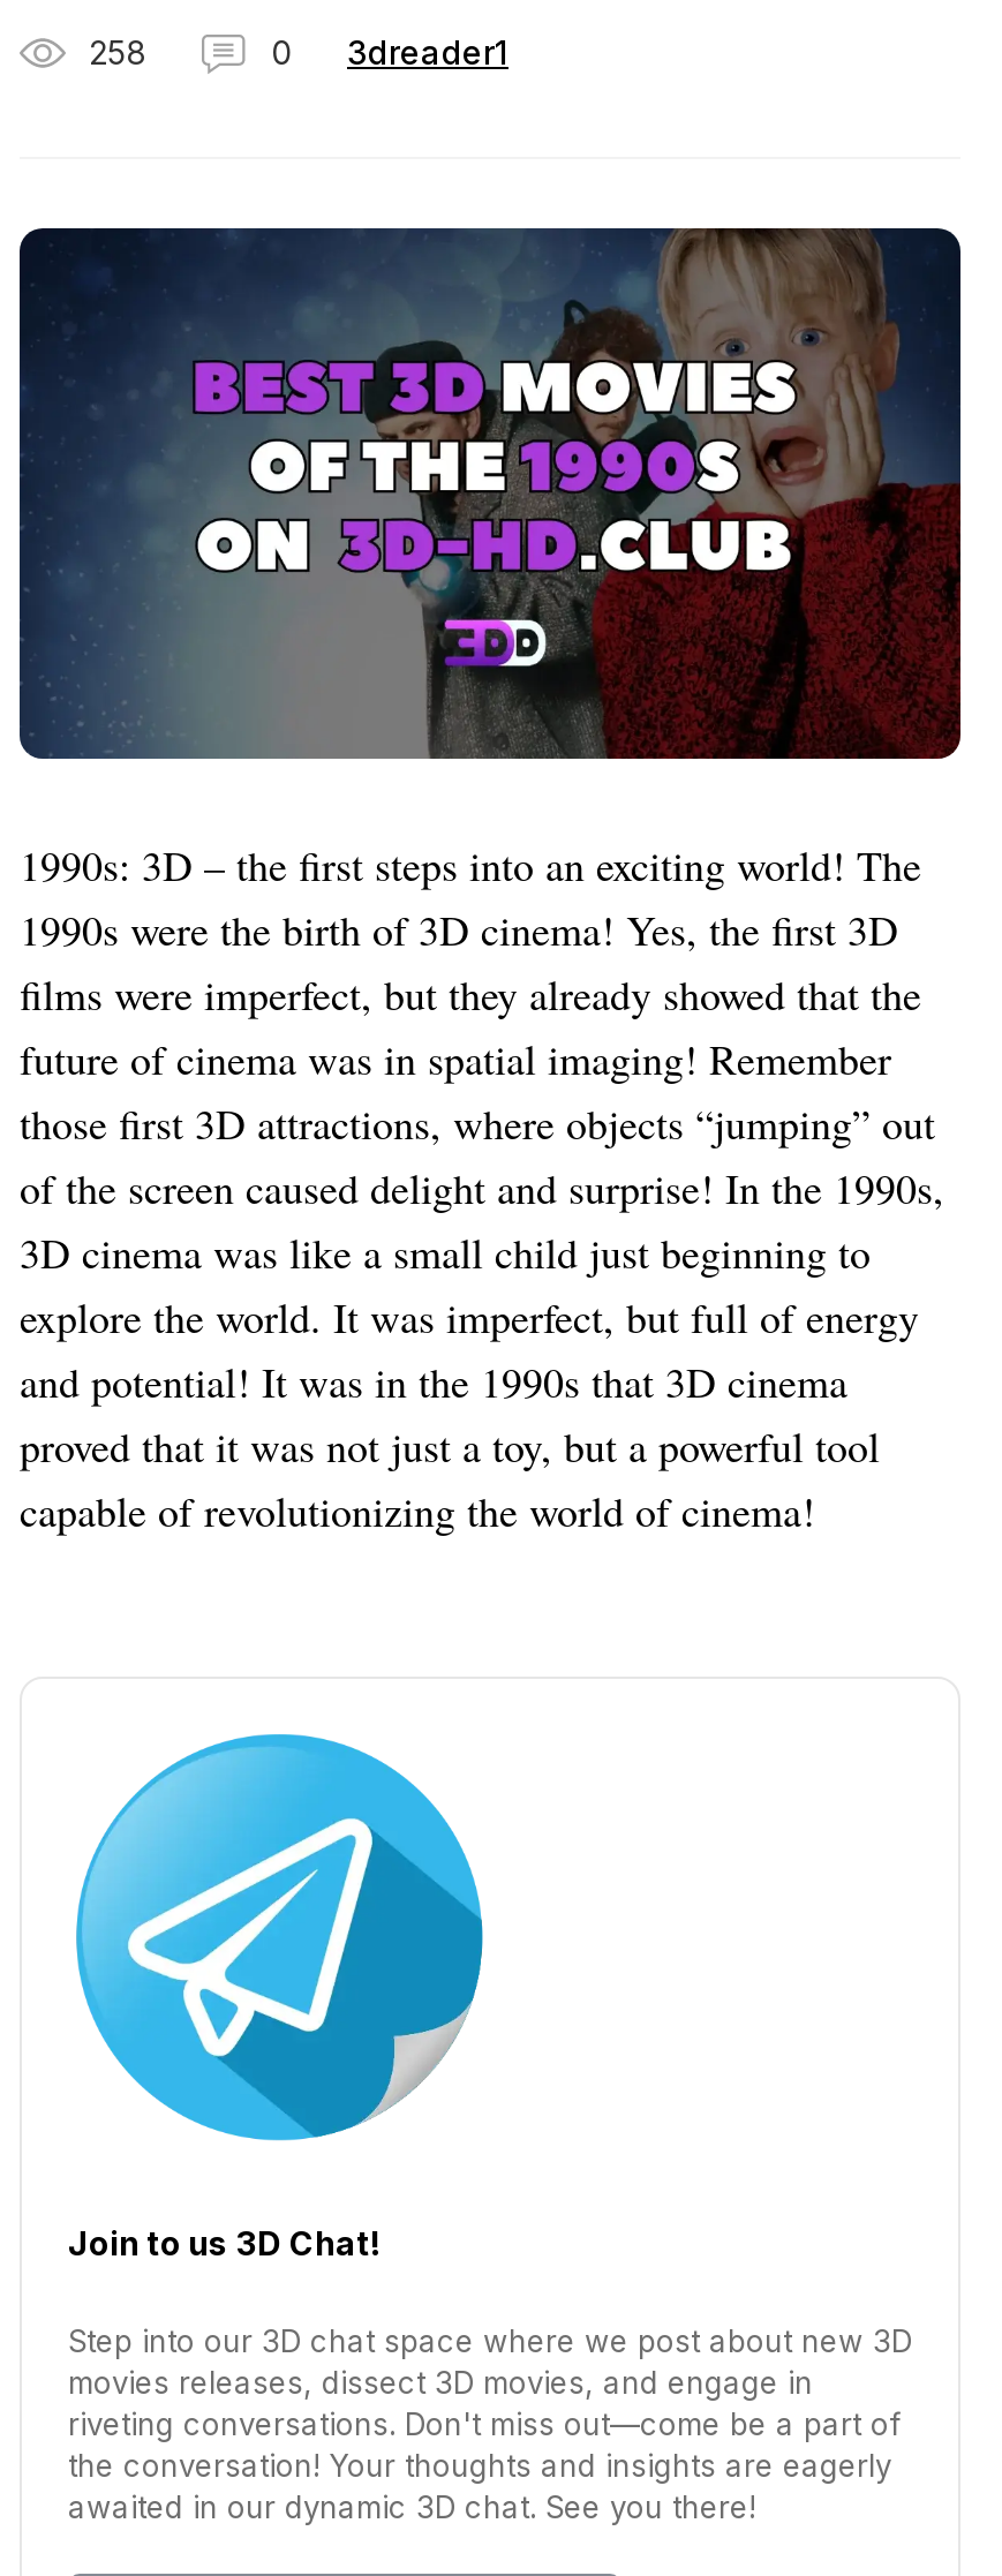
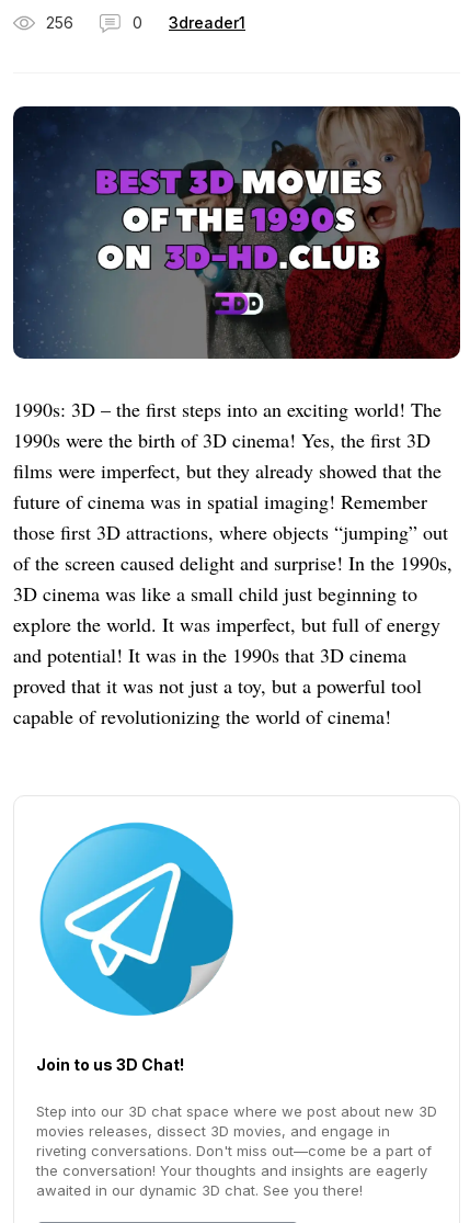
- 258
+ 256
